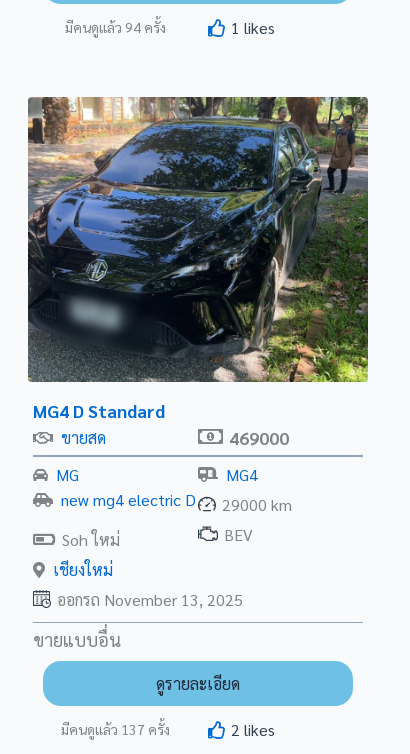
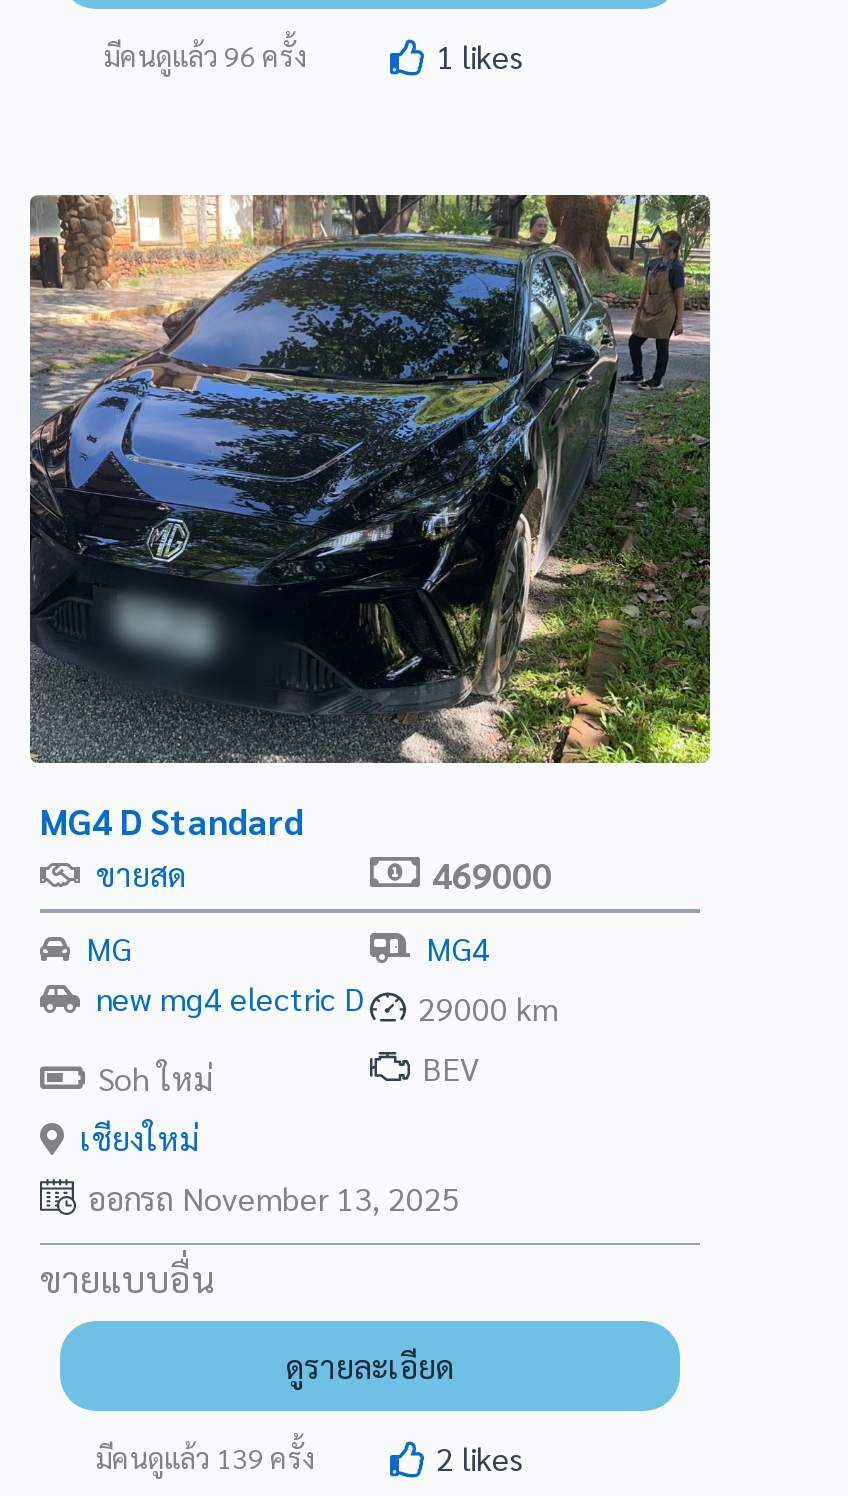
- มีคนดูแล้ว94ครั้ง
+ มีคนดูแล้ว96ครั้ง

- มีคนดูแล้ว137ครั้ง
+ มีคนดูแล้ว139ครั้ง
